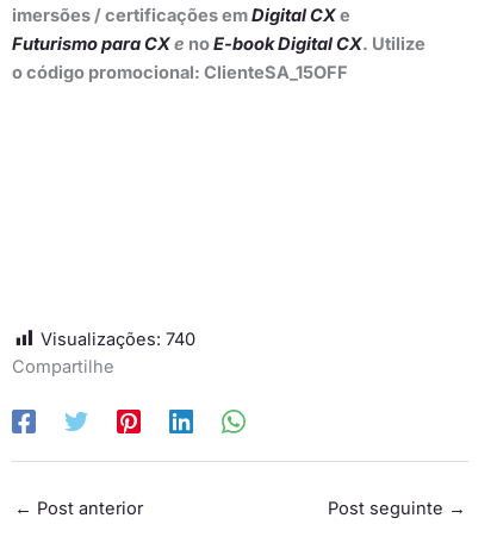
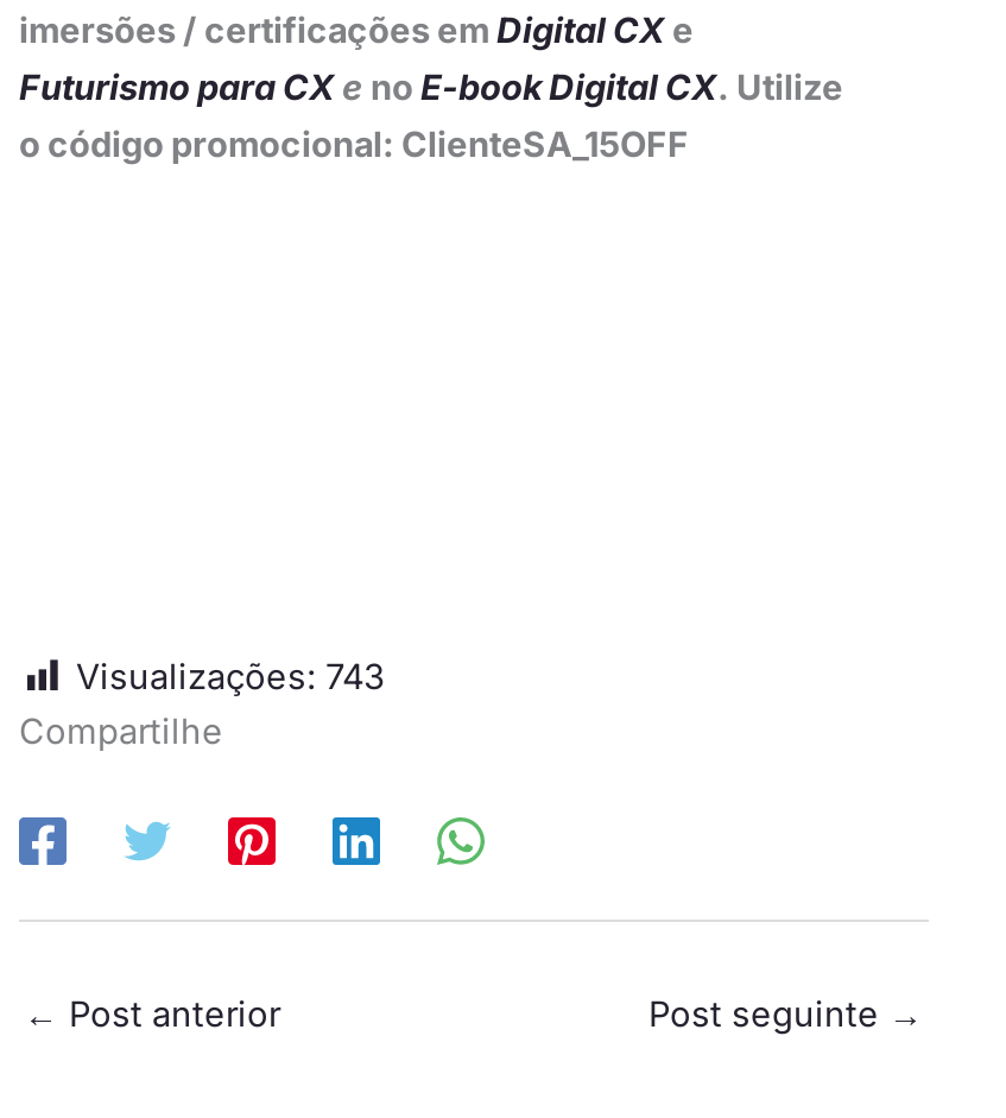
- Visualizações: 740
+ Visualizações: 743
